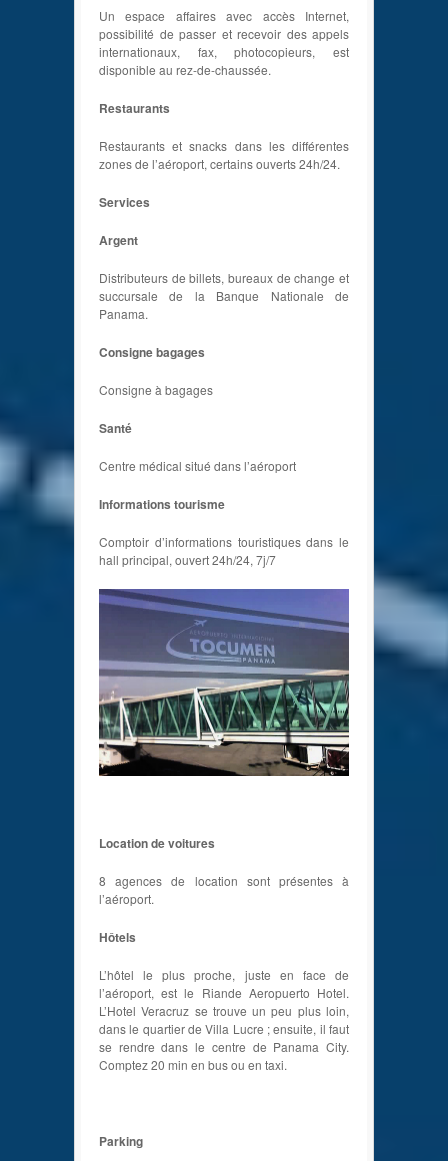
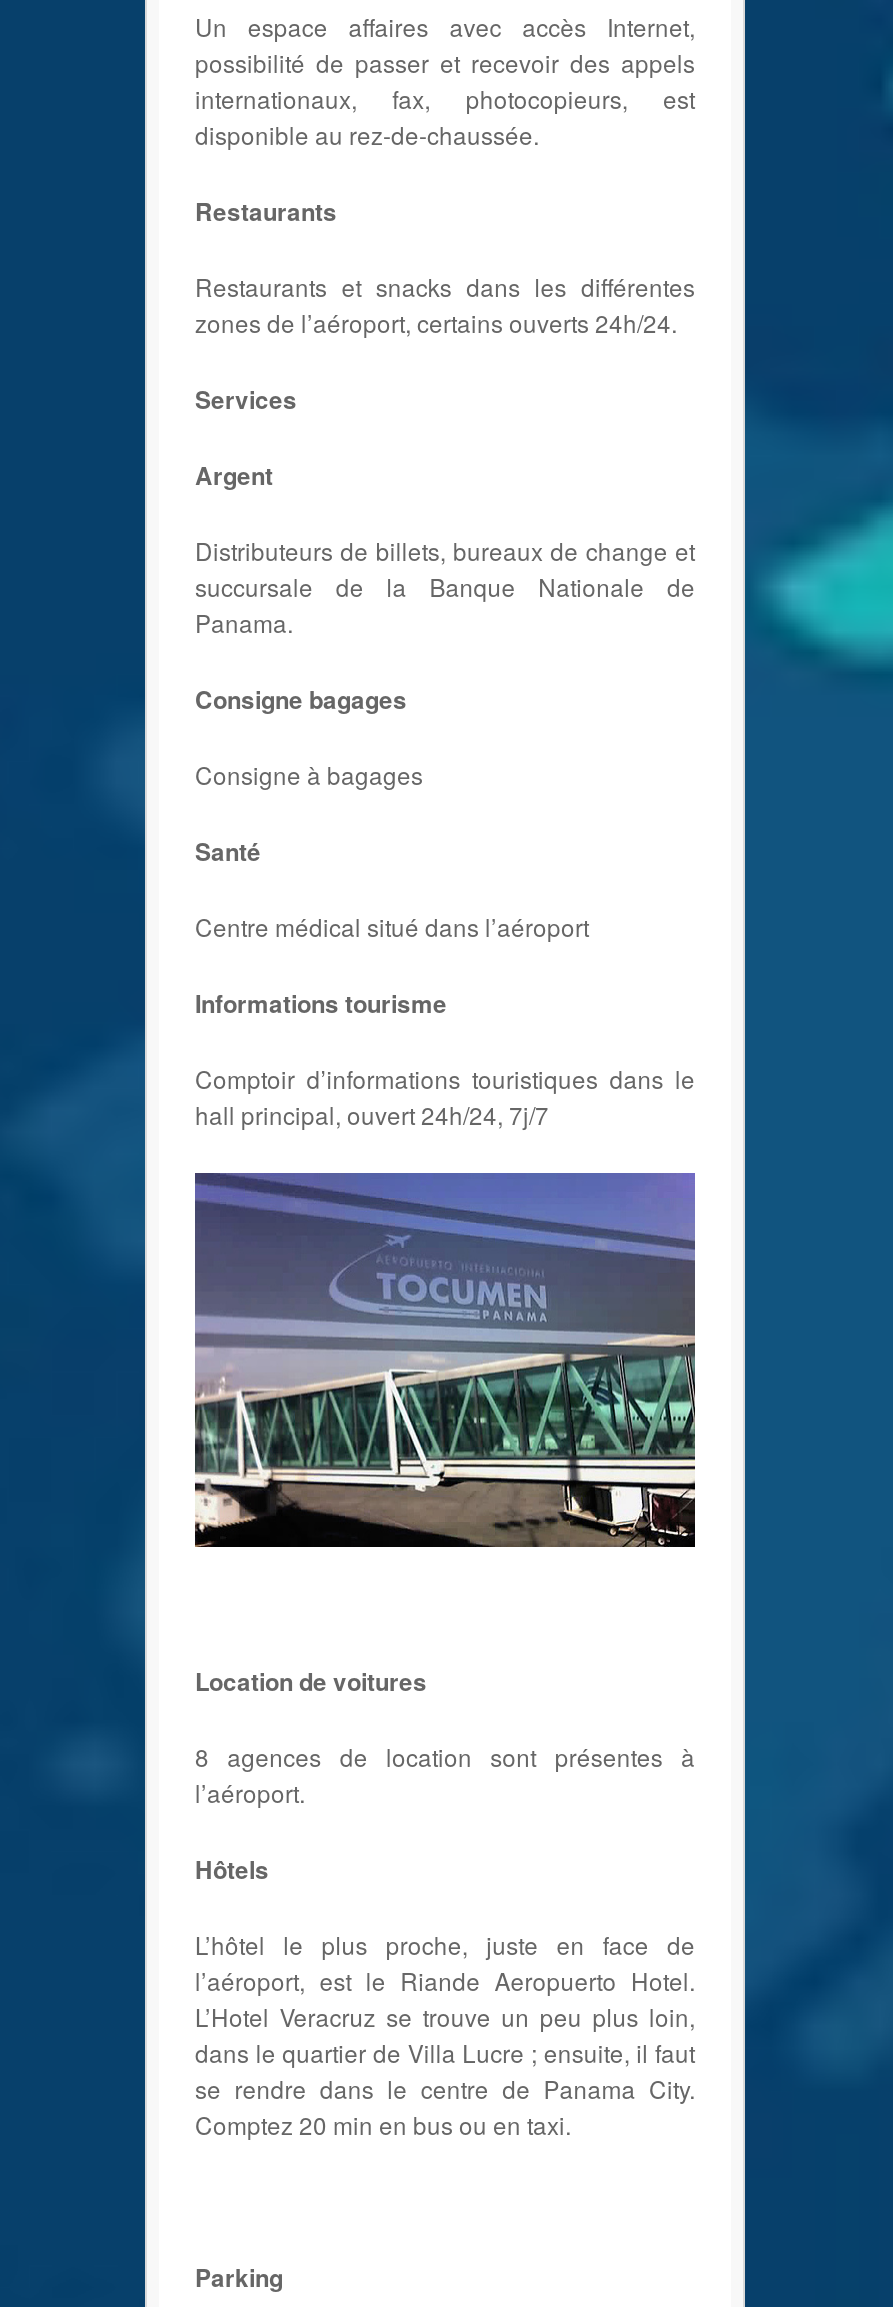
+ [image]

- [image]

- [image]
